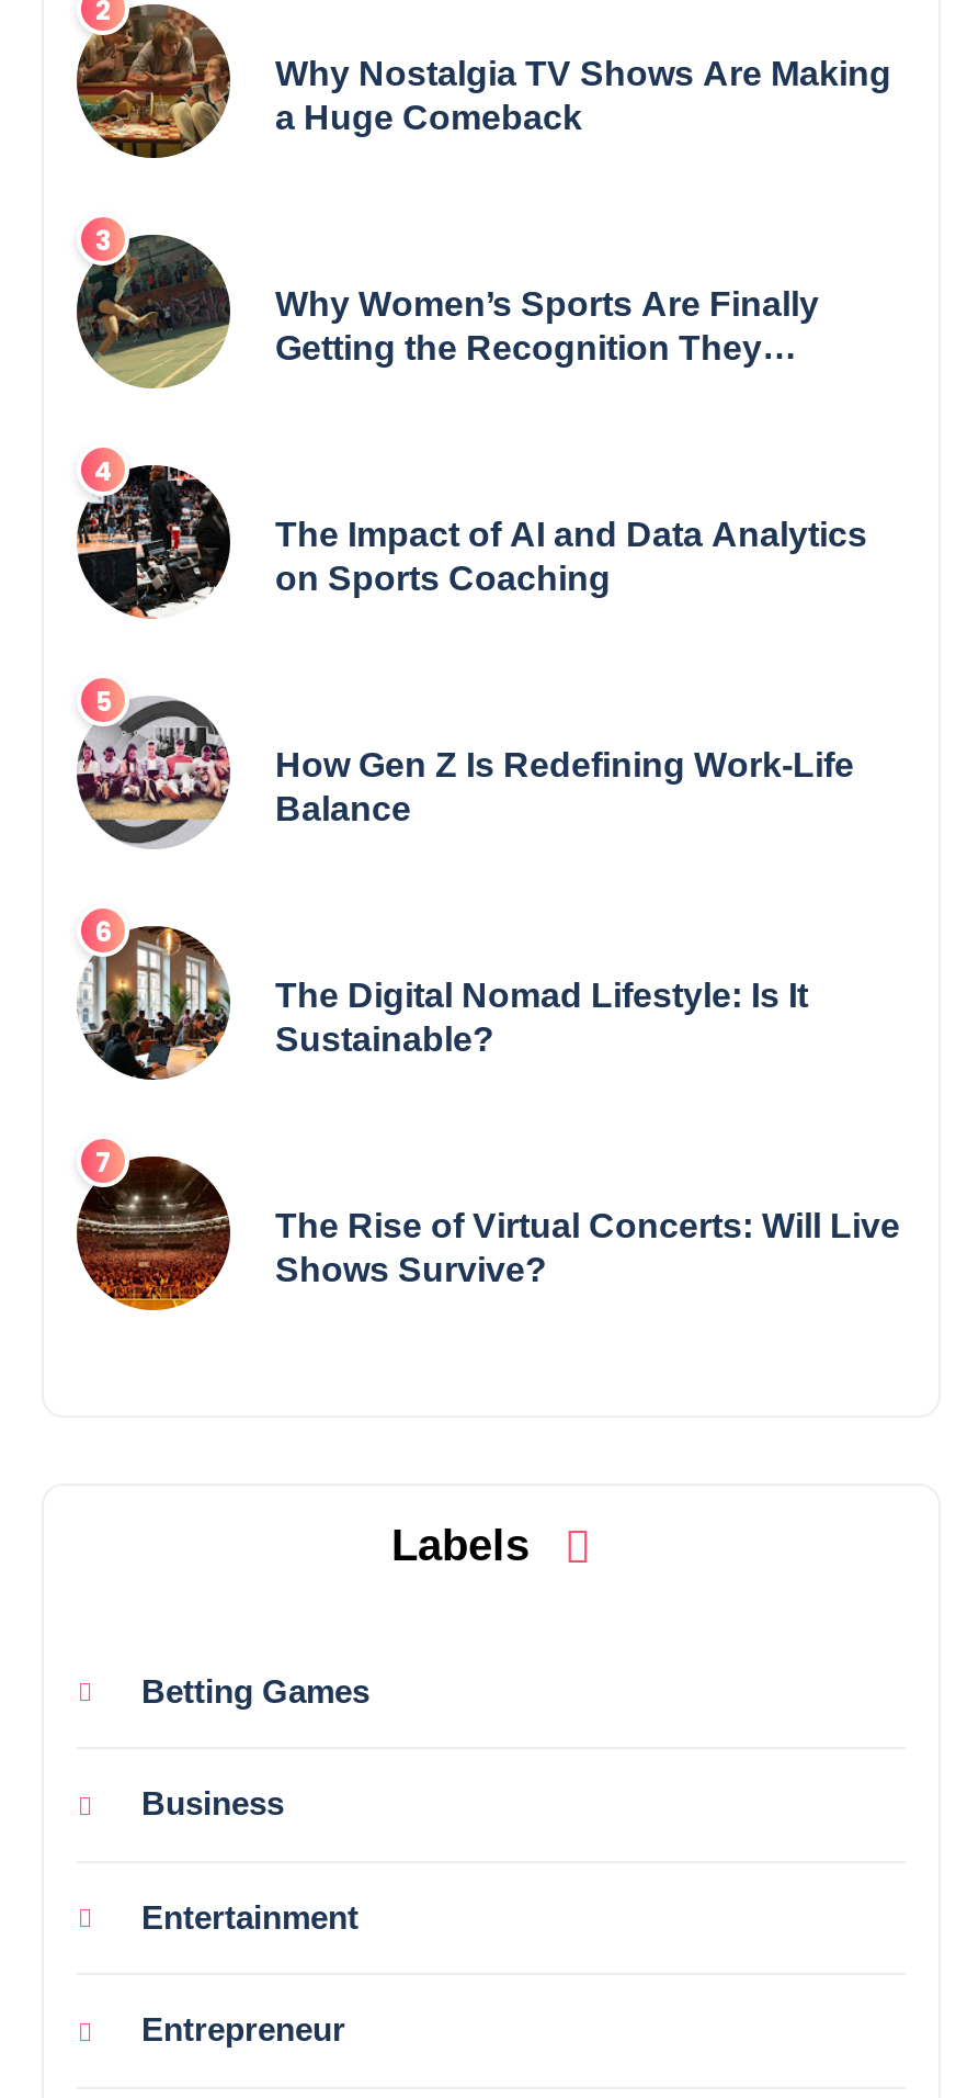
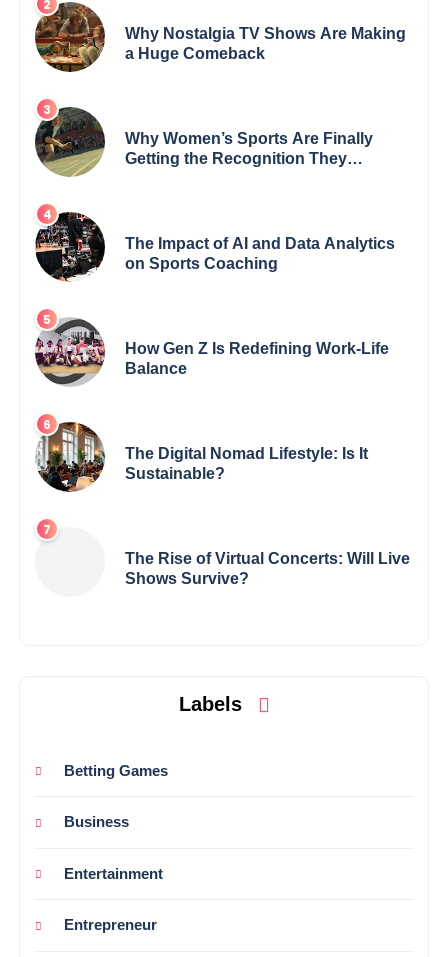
- [image]
